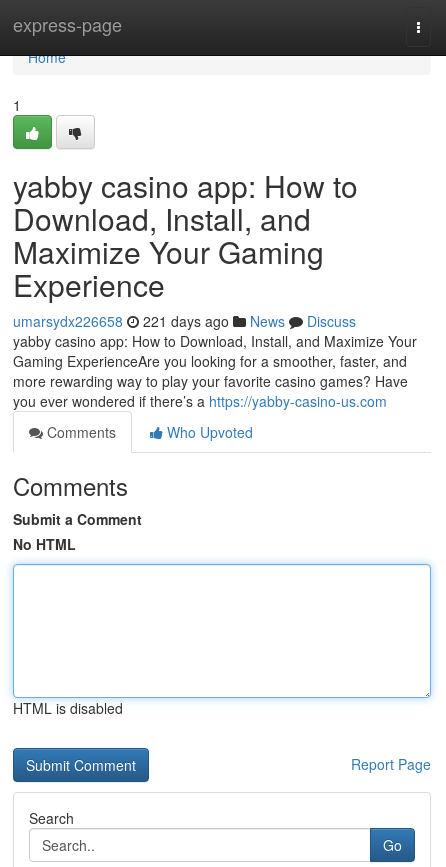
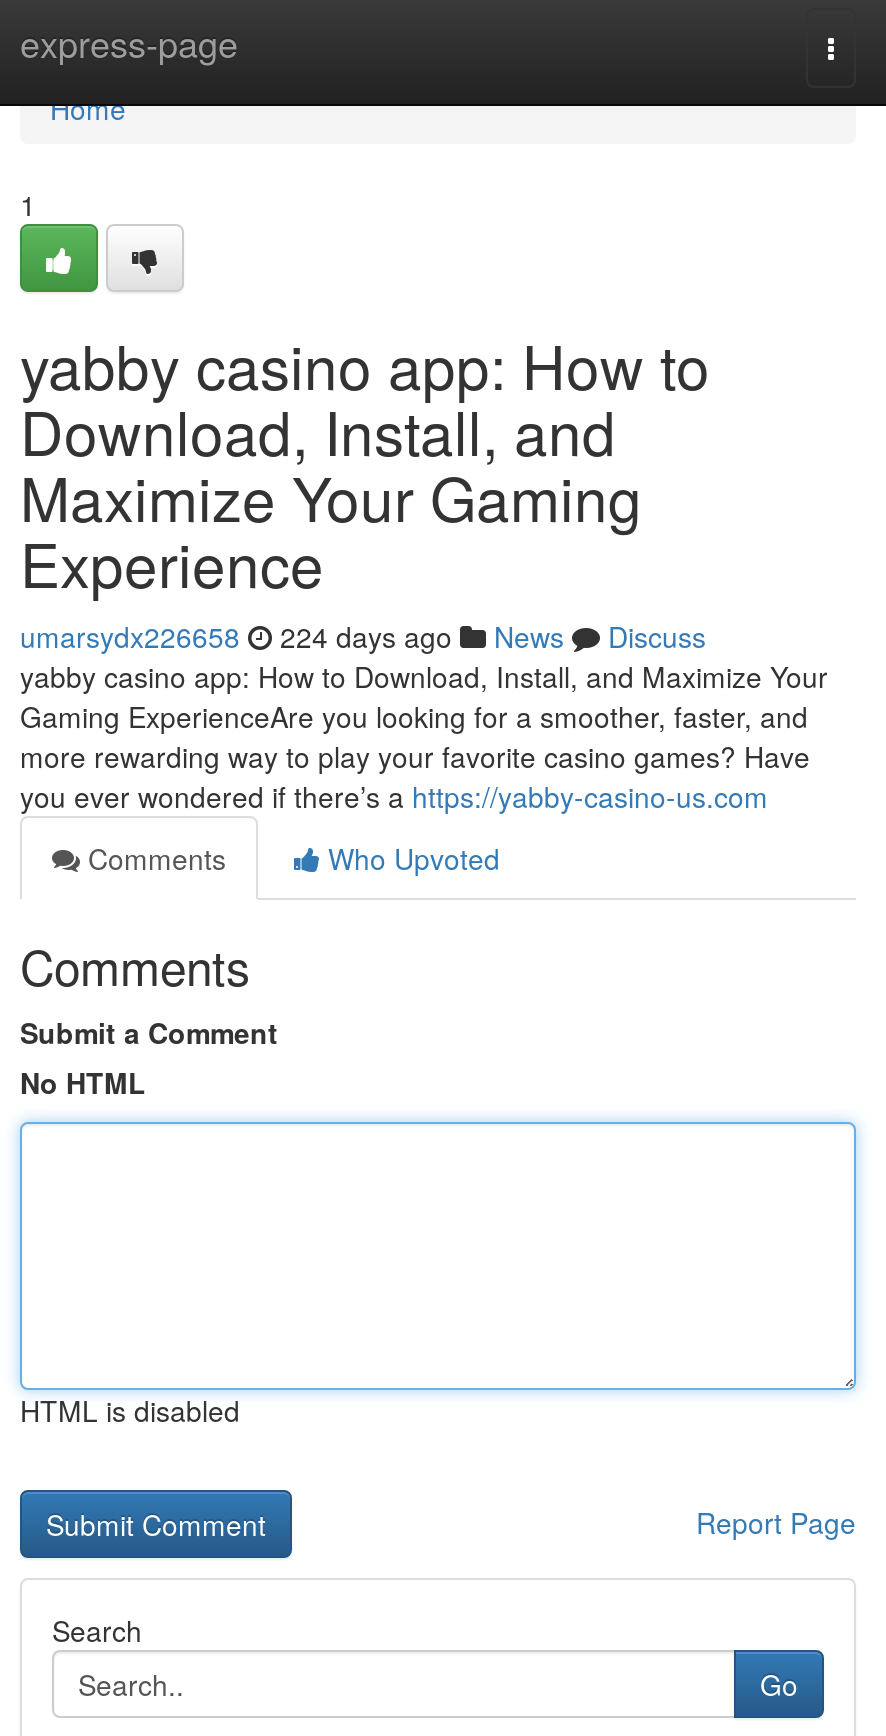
- umarsydx226658 221 days ago News Discuss
+ umarsydx226658 224 days ago News Discuss
